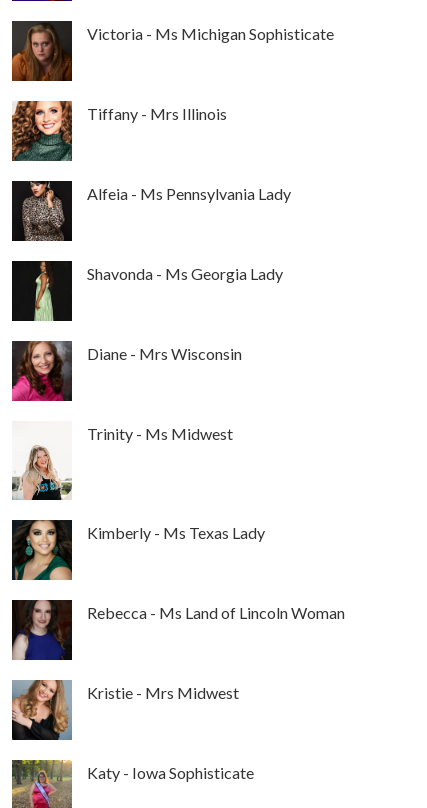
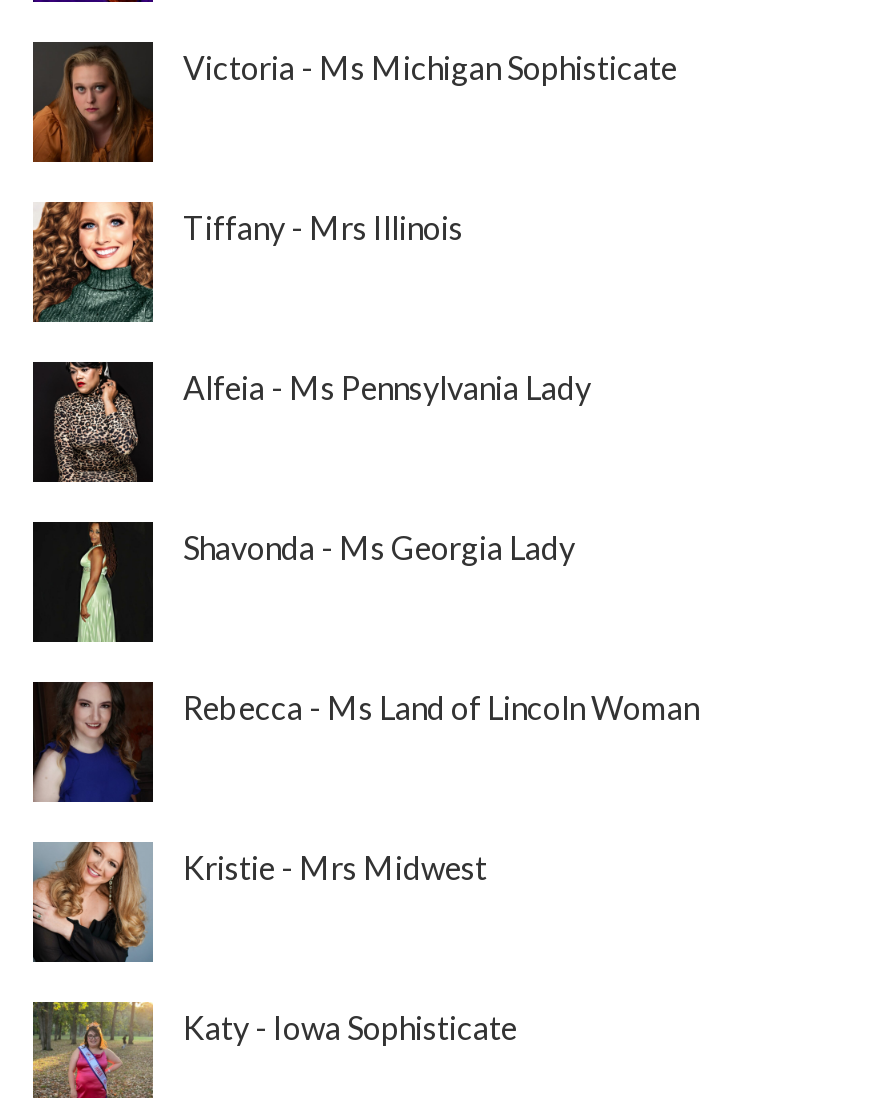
- [image]
- Diane - Mrs Wisconsin

- [image]
- Trinity - Ms Midwest

- [image]
- Kimberly - Ms Texas Lady
